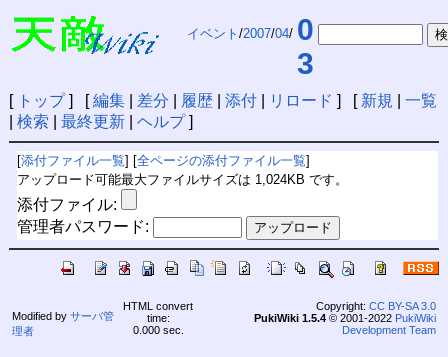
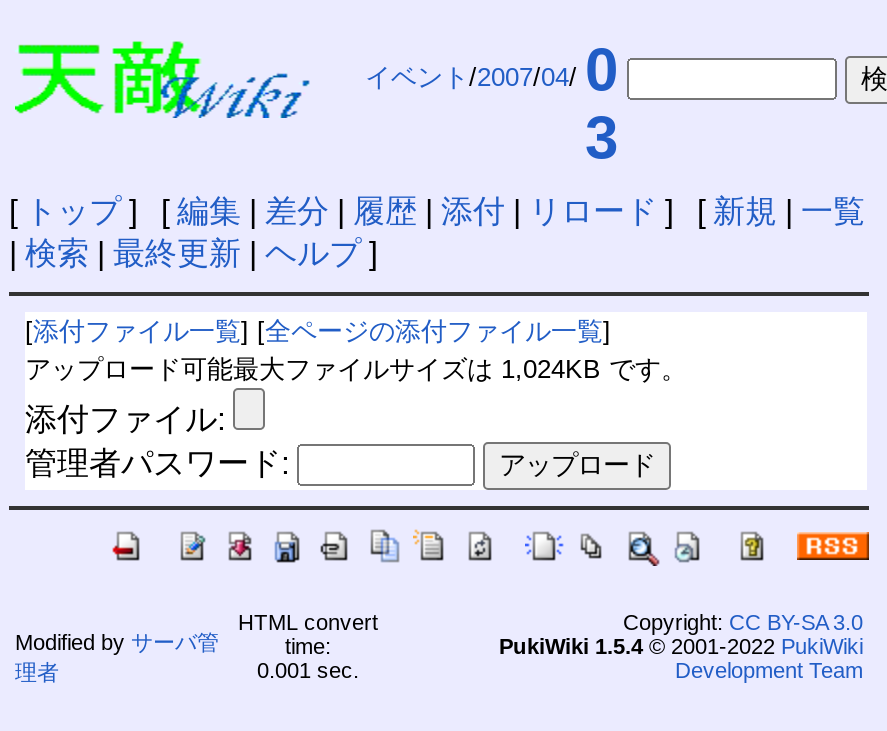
- 0.000 sec.
+ 0.001 sec.
